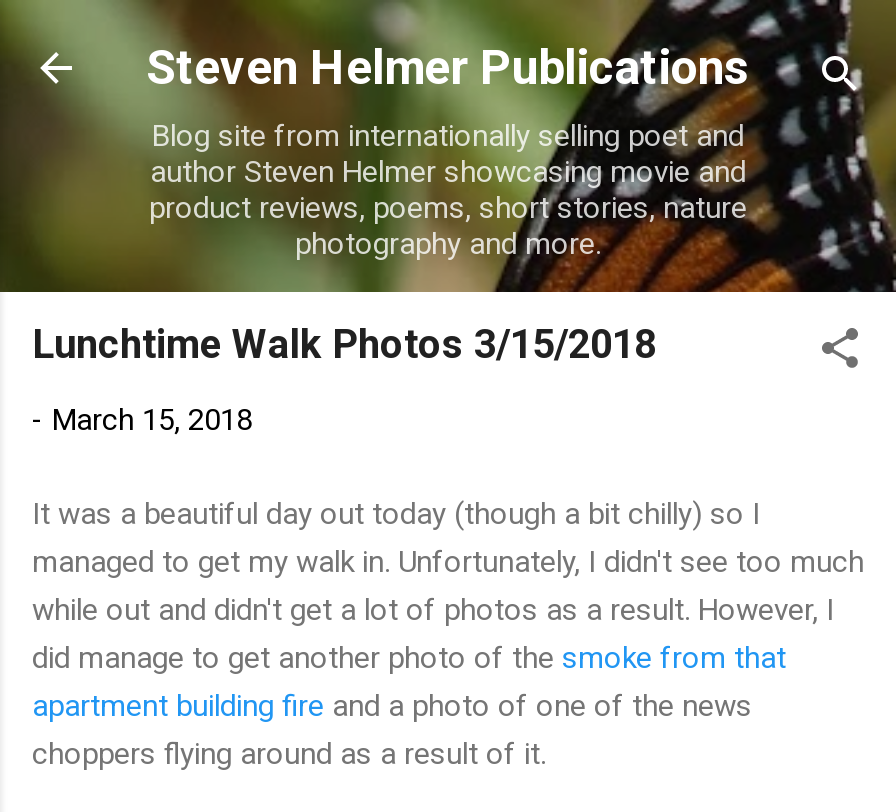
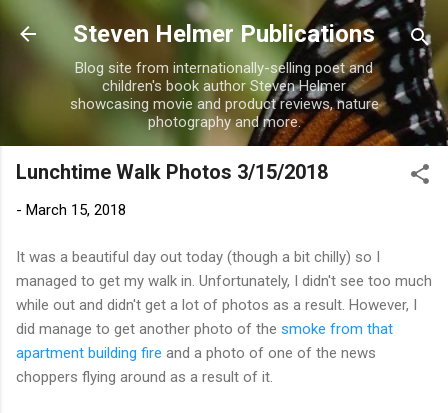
- Blog site from internationally selling poet and
- author Steven Helmer showcasing movie and
- product reviews, poems, short stories, nature
+ Blog site from internationally-selling poet and
+ children's book author Steven Helmer
+ showcasing movie and product reviews, nature
